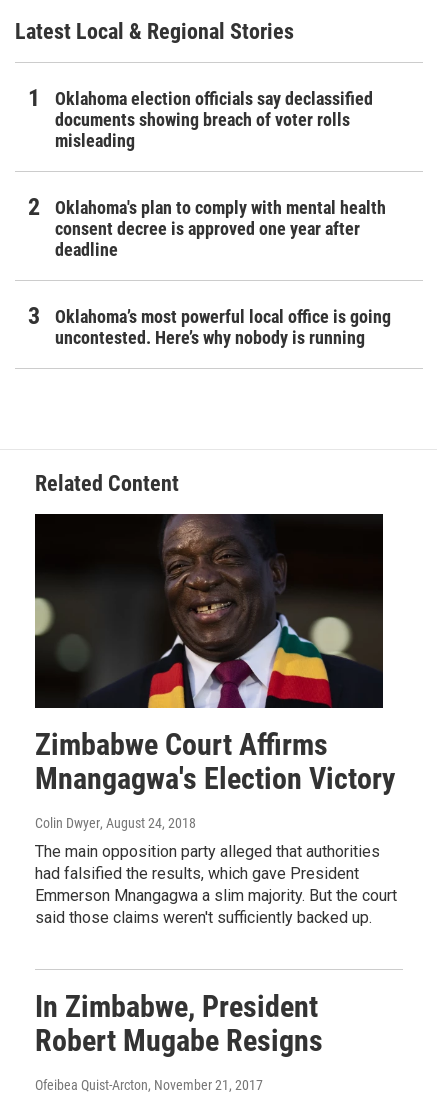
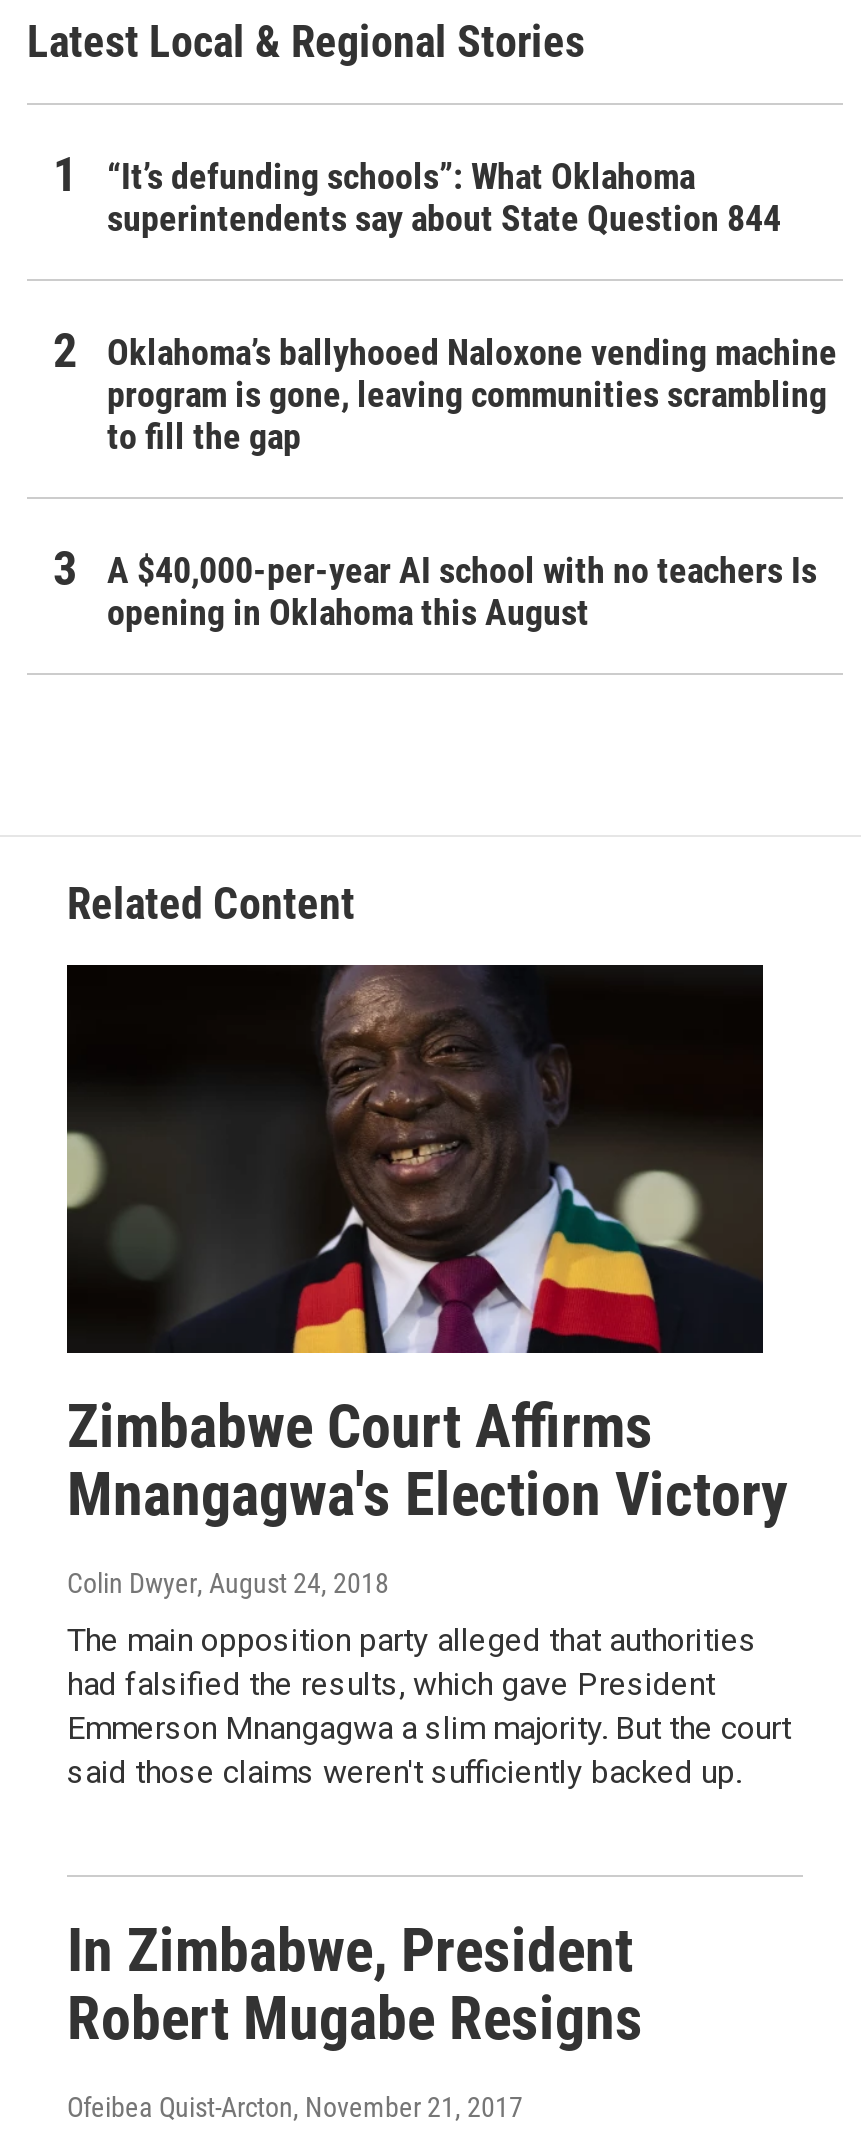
- Oklahoma election officials say declassified
- documents showing breach of voter rolls
- misleading
+ “It’s defunding schools”: What Oklahoma
+ superintendents say about State Question 844

- Oklahoma's plan to comply with mental health
- consent decree is approved one year after
- deadline
+ Oklahoma’s ballyhooed Naloxone vending machine
+ program is gone, leaving communities scrambling
+ to fill the gap

- Oklahoma’s most powerful local office is going
- uncontested. Here’s why nobody is running
+ A $40,000-per-year AI school with no teachers Is
+ opening in Oklahoma this August
